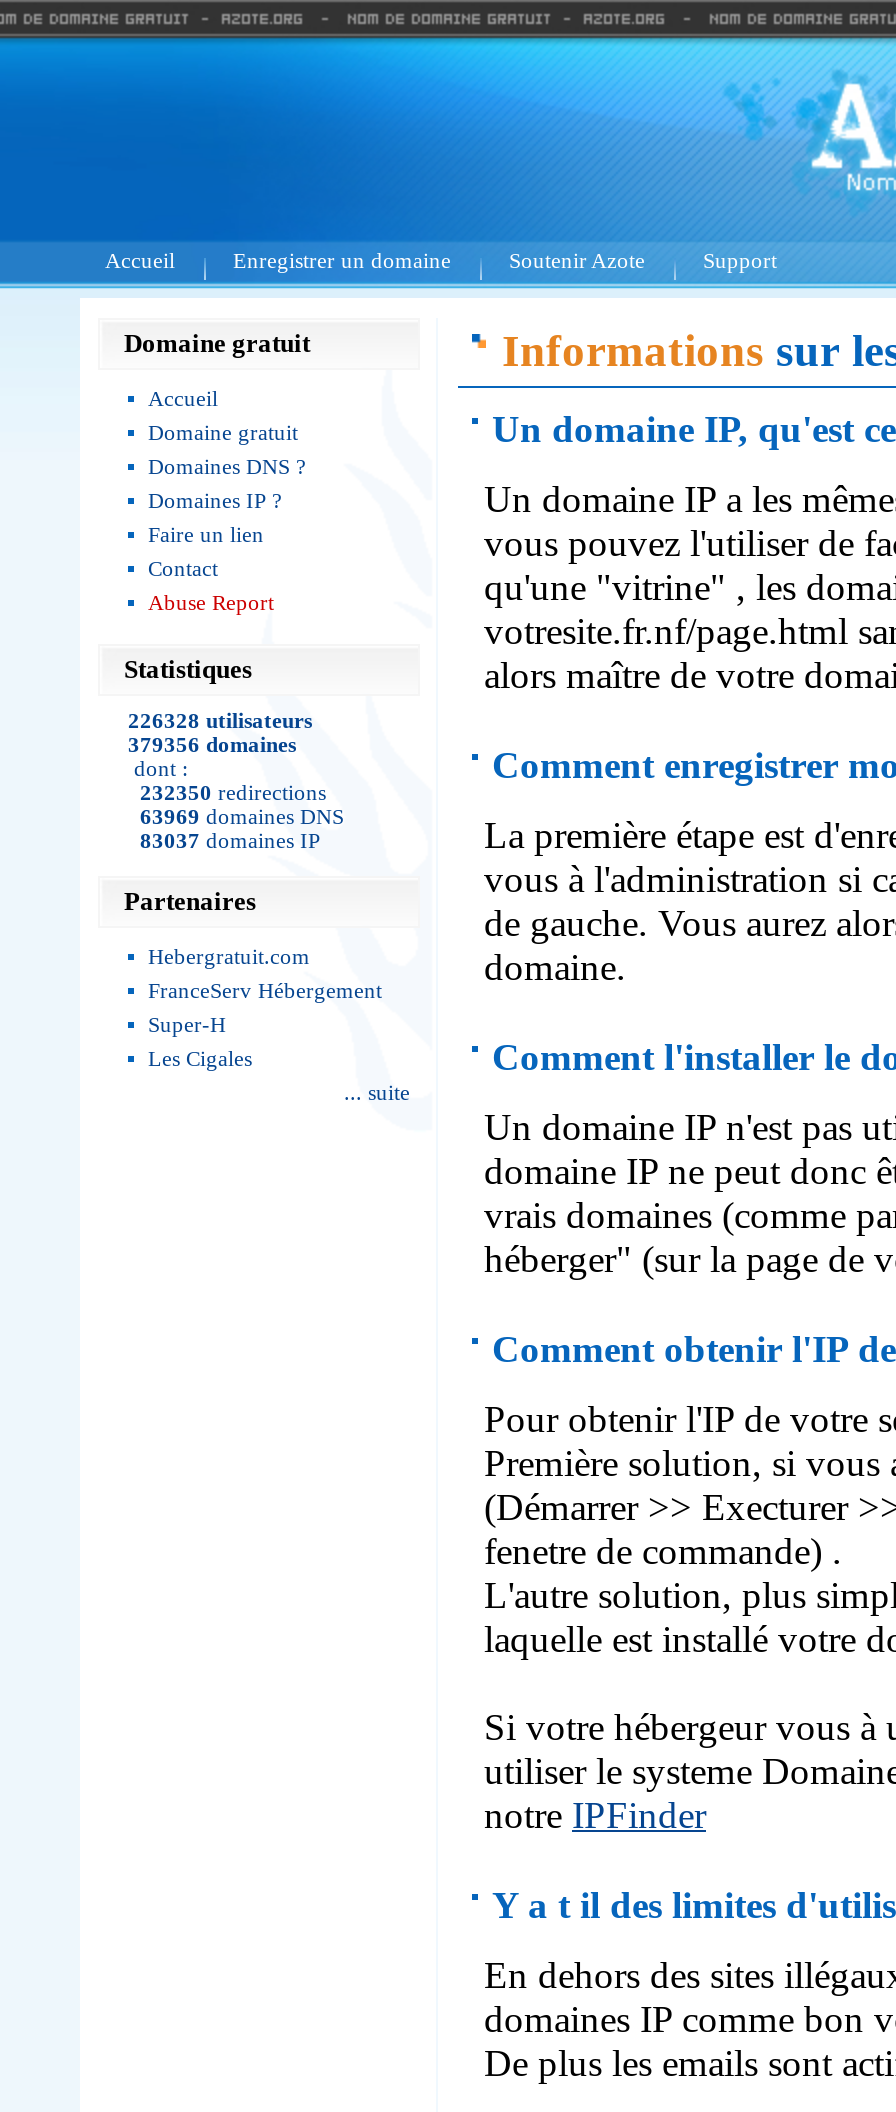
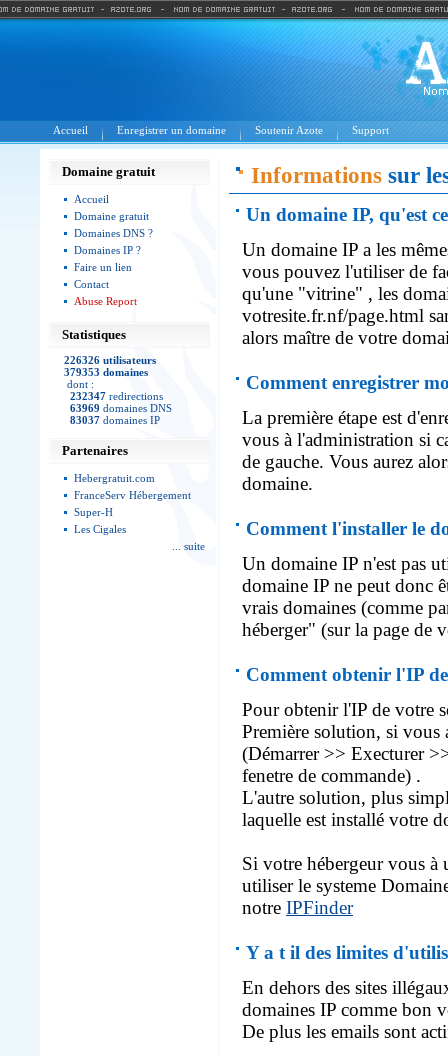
- 226328 utilisateurs
+ 226326 utilisateurs

- 379356 domaines
+ 379353 domaines

- 232350 redirections
+ 232347 redirections
